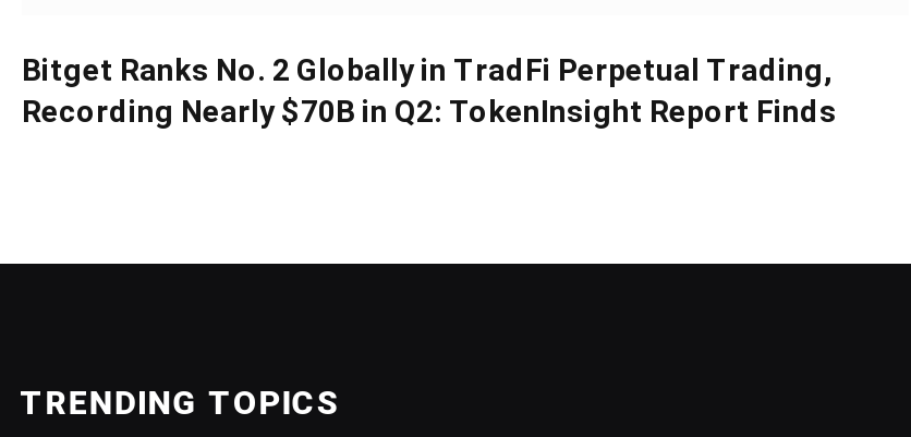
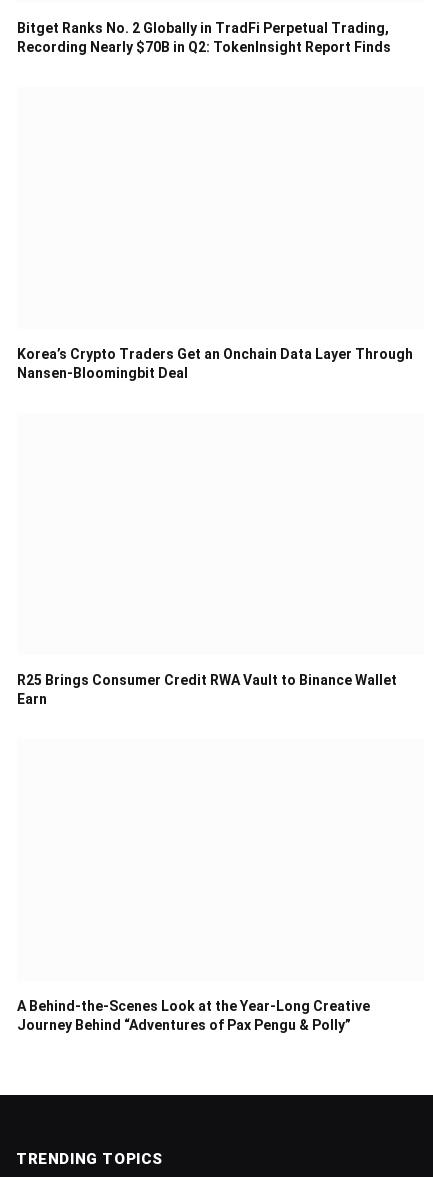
+ Korea’s Crypto Traders Get an Onchain Data Layer Through
+ Nansen-Bloomingbit Deal

+ R25 Brings Consumer Credit RWA Vault to Binance Wallet
+ Earn

+ A Behind-the-Scenes Look at the Year-Long Creative
+ Journey Behind “Adventures of Pax Pengu & Polly”
